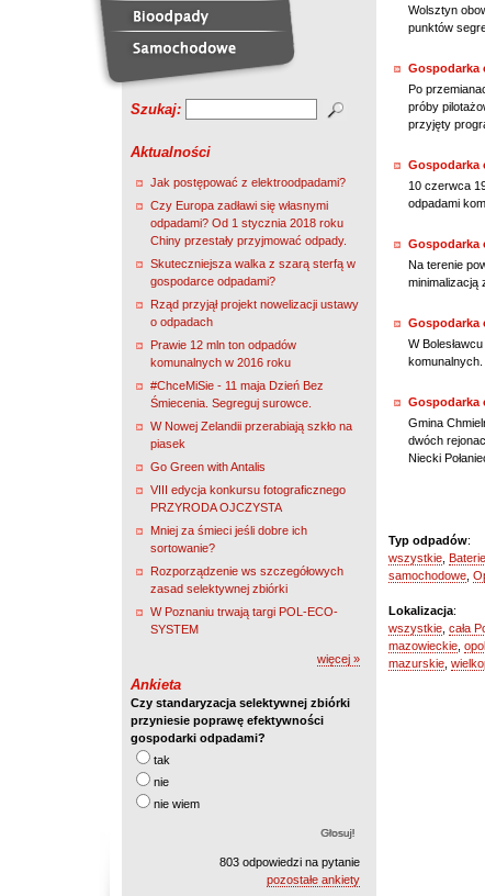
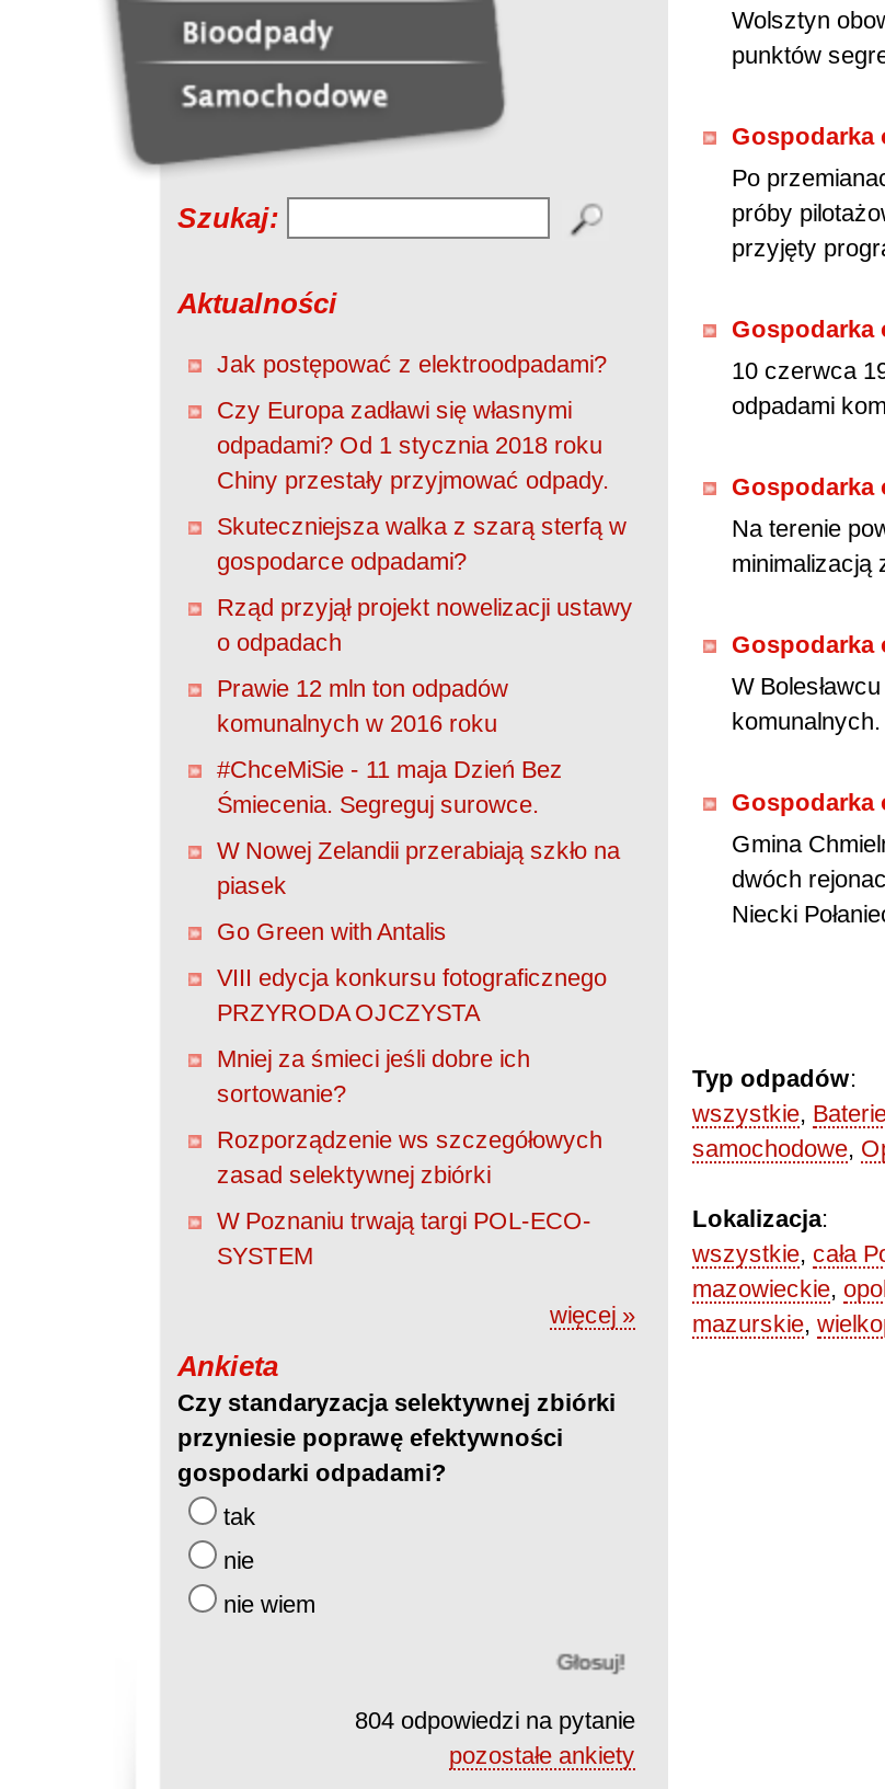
- 803 odpowiedzi na pytanie
+ 804 odpowiedzi na pytanie
